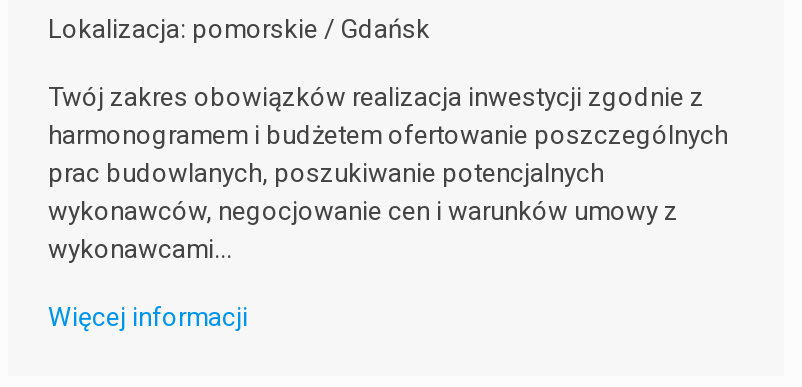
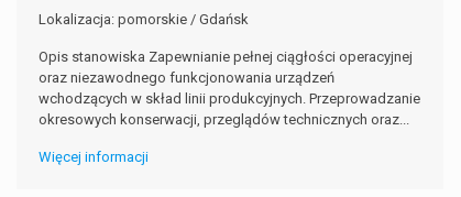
- Twój zakres obowiązków realizacja inwestycji zgodnie z
- harmonogramem i budżetem ofertowanie poszczególnych
- prac budowlanych, poszukiwanie potencjalnych
- wykonawców, negocjowanie cen i warunków umowy z
- wykonawcami...
+ Opis stanowiska Zapewnianie pełnej ciągłości operacyjnej
+ oraz niezawodnego funkcjonowania urządzeń
+ wchodzących w skład linii produkcyjnych. Przeprowadzanie
+ okresowych konserwacji, przeglądów technicznych oraz...
